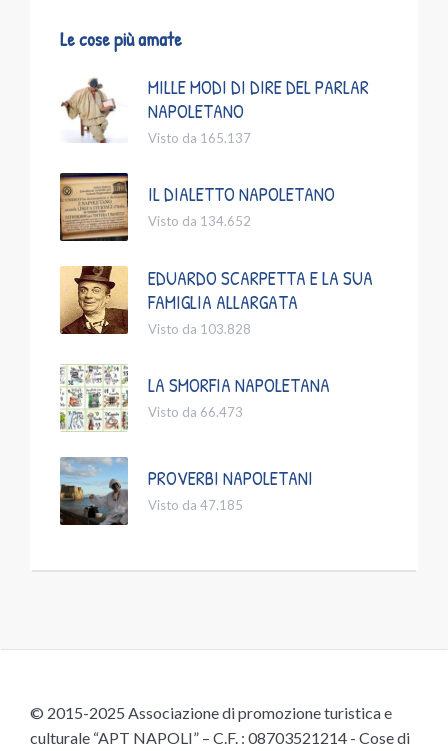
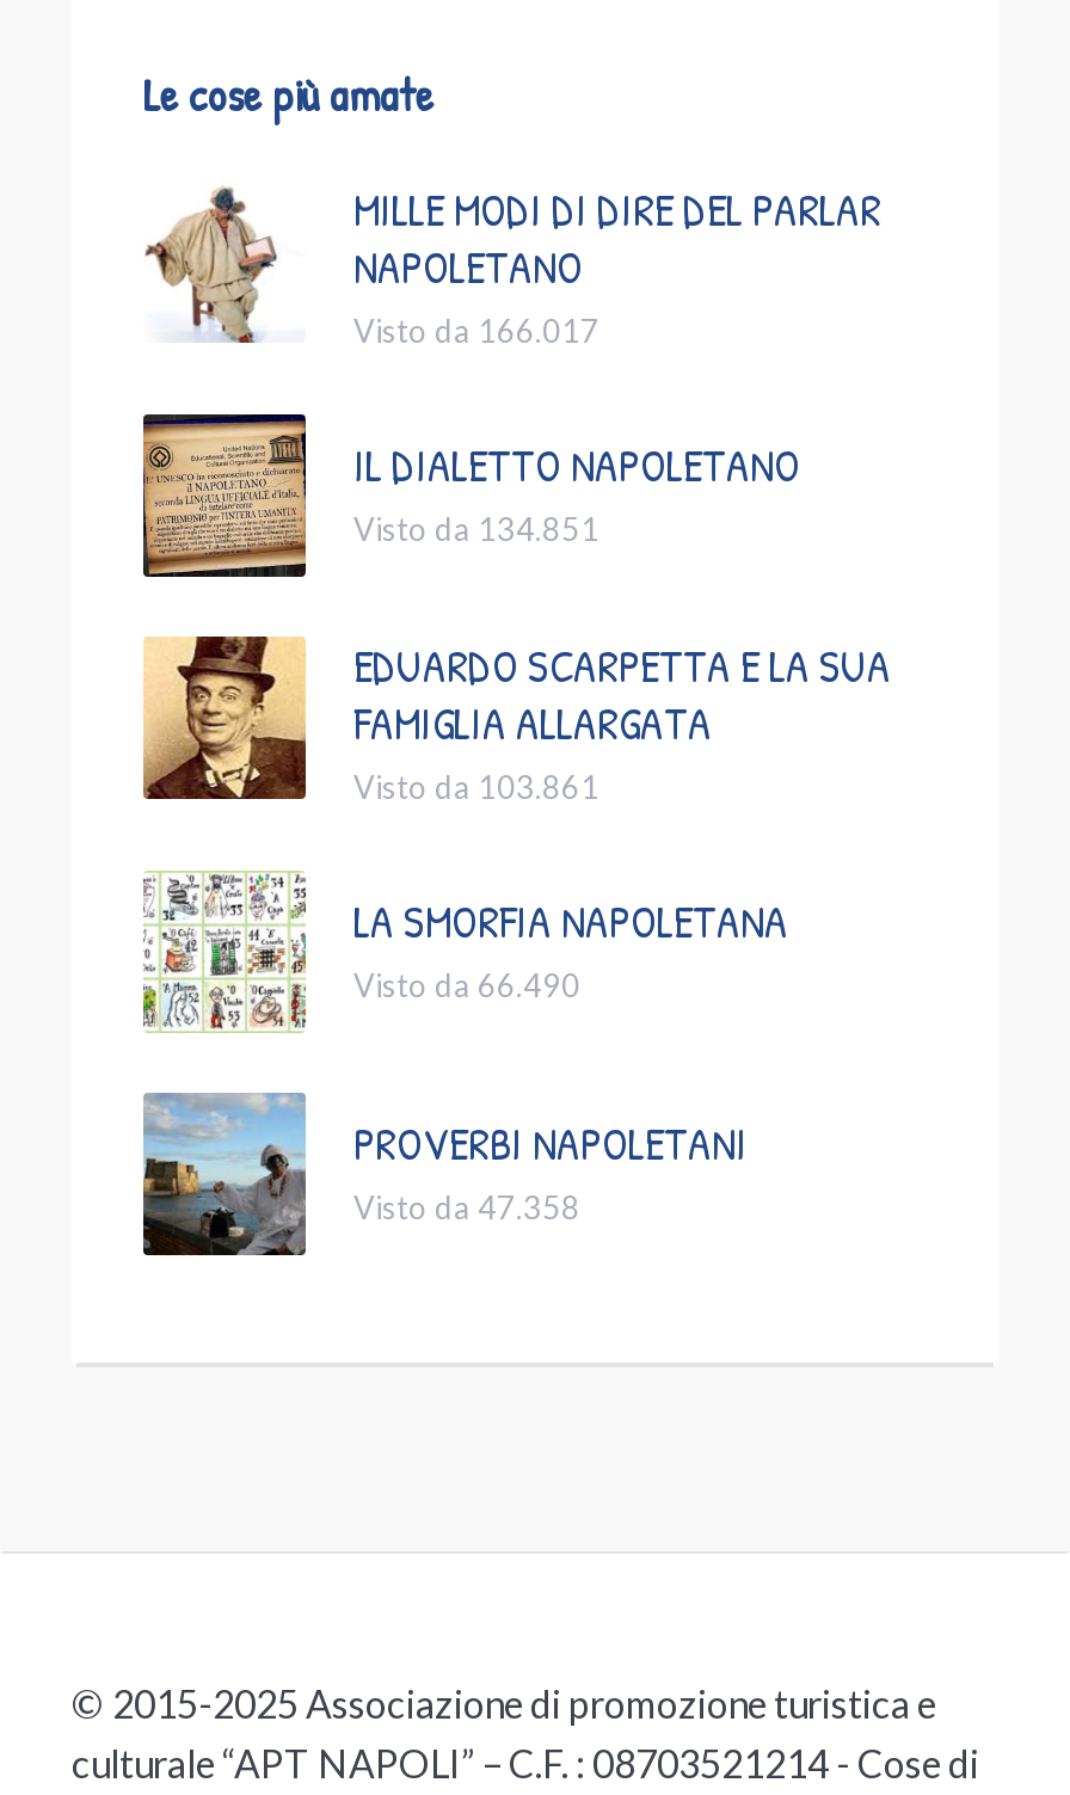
- Visto da 165.137
+ Visto da 166.017

- Visto da 134.652
+ Visto da 134.851

- Visto da 103.828
+ Visto da 103.861

- Visto da 66.473
+ Visto da 66.490

- Visto da 47.185
+ Visto da 47.358
